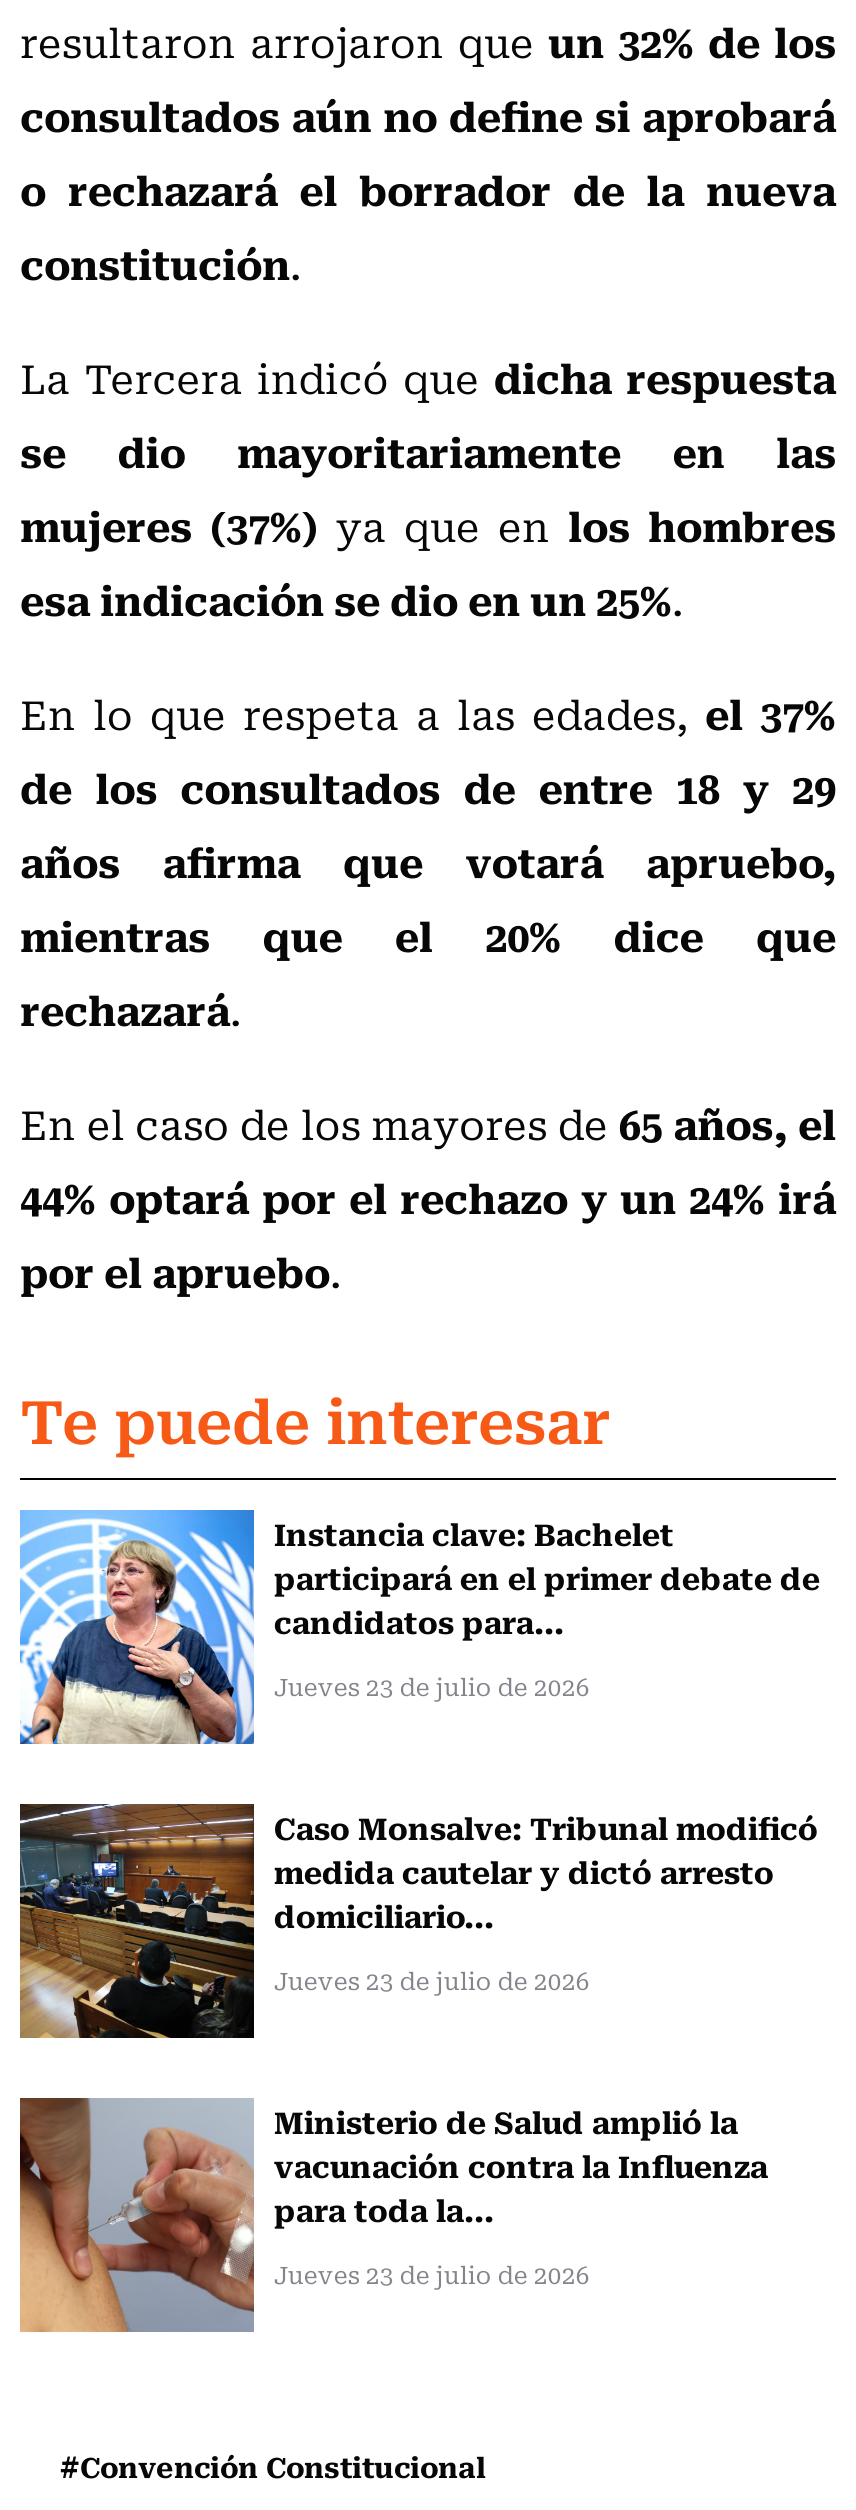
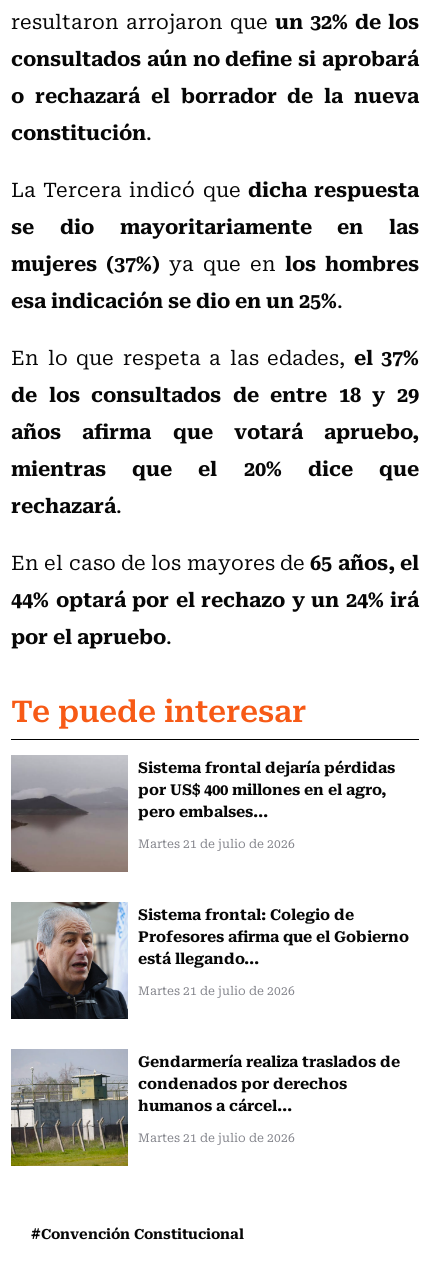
- [image]
- Instancia clave: Bachelet
- participará en el primer debate de
- candidatos para...
+ [image]
+ Sistema frontal dejaría pérdidas
+ por US$ 400 millones en el agro,
+ pero embalses...

- Jueves 23 de julio de 2026
+ Martes 21 de julio de 2026

- [image]
- Caso Monsalve: Tribunal modificó
- medida cautelar y dictó arresto
- domiciliario...
+ [image]
+ Sistema frontal: Colegio de
+ Profesores afirma que el Gobierno
+ está llegando...

- Jueves 23 de julio de 2026
+ Martes 21 de julio de 2026

- [image]
- Ministerio de Salud amplió la
- vacunación contra la Influenza
- para toda la...
+ [image]
+ Gendarmería realiza traslados de
+ condenados por derechos
+ humanos a cárcel...

- Jueves 23 de julio de 2026
+ Martes 21 de julio de 2026
